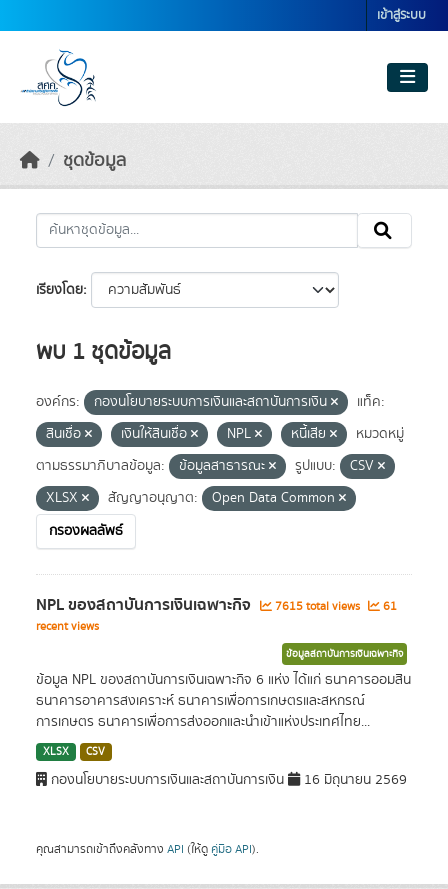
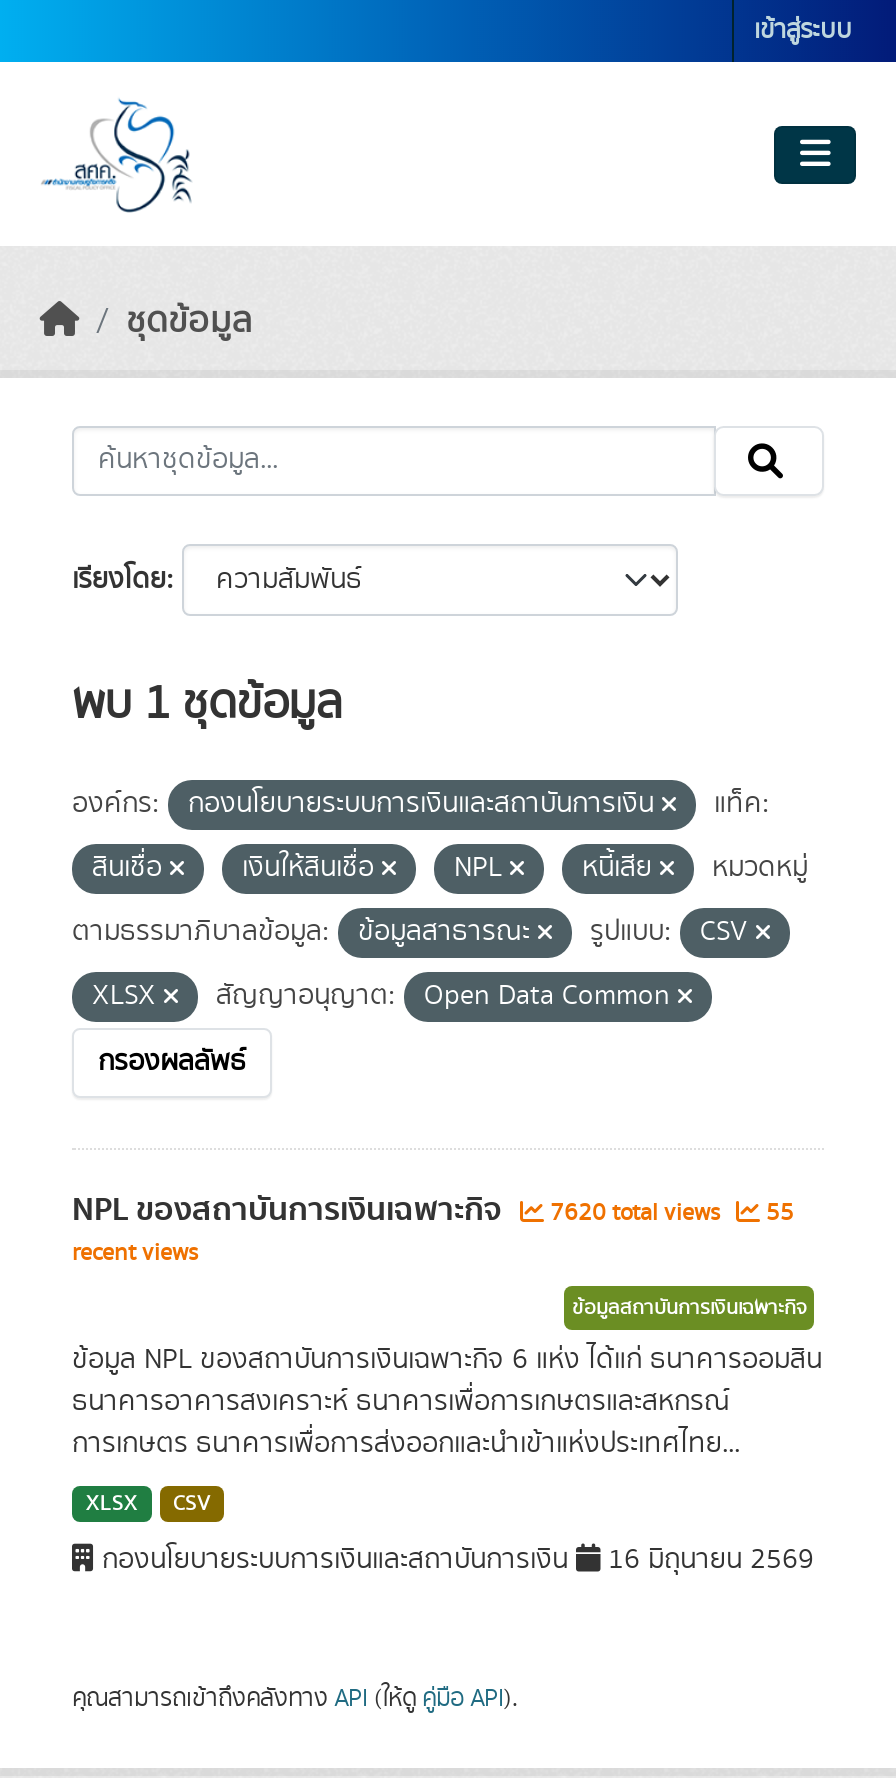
- 7615 total views
+ 7620 total views

- 61
+ 55
